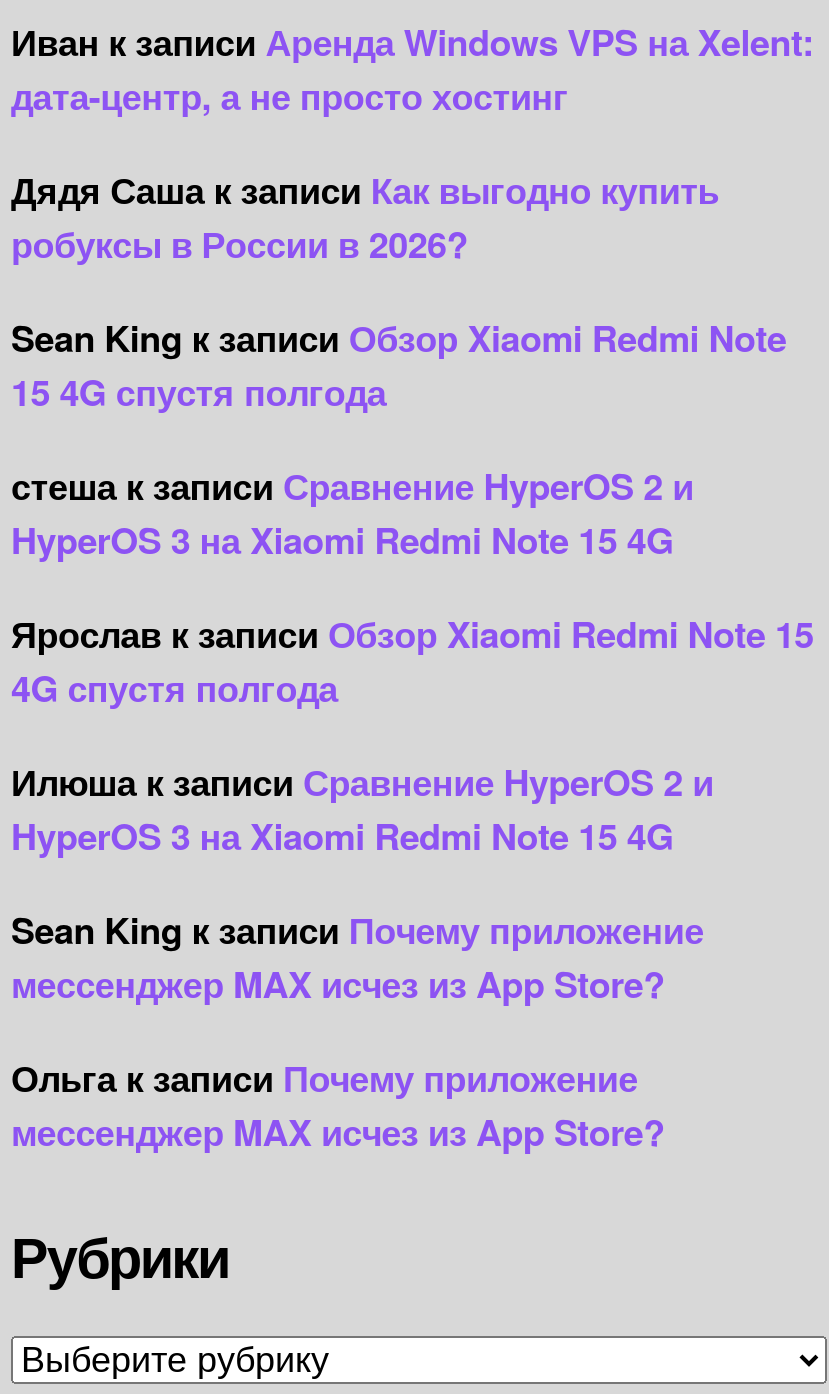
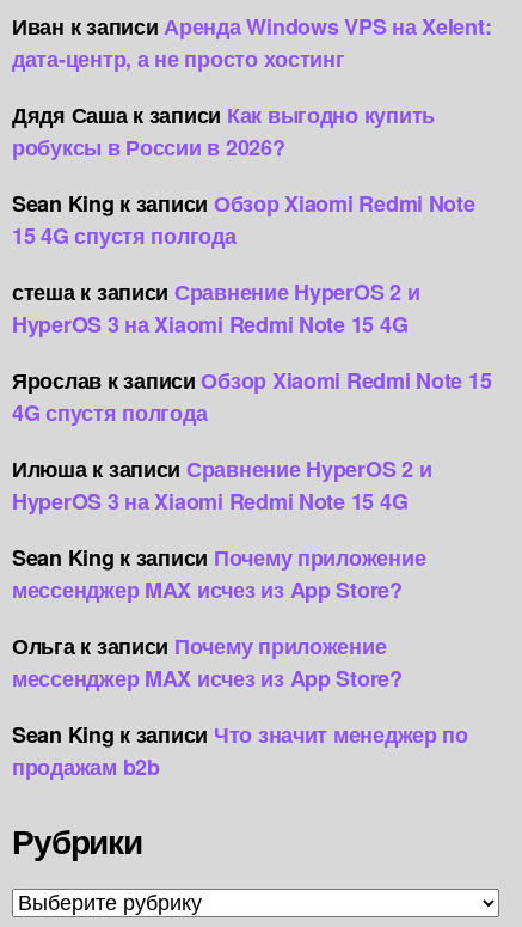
+ Sean King к записи Что значит менеджер по
+ продажам b2b
